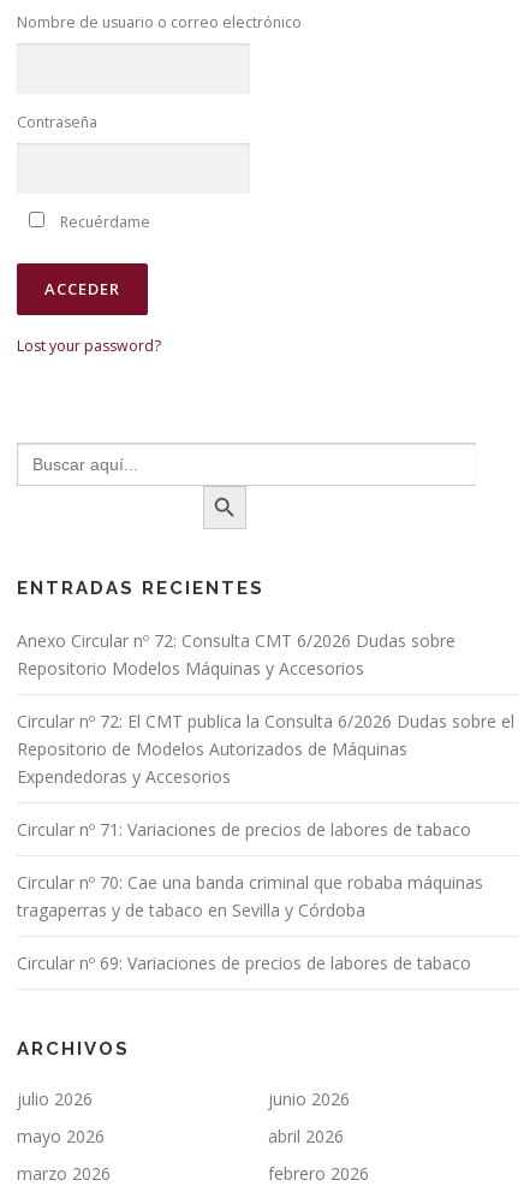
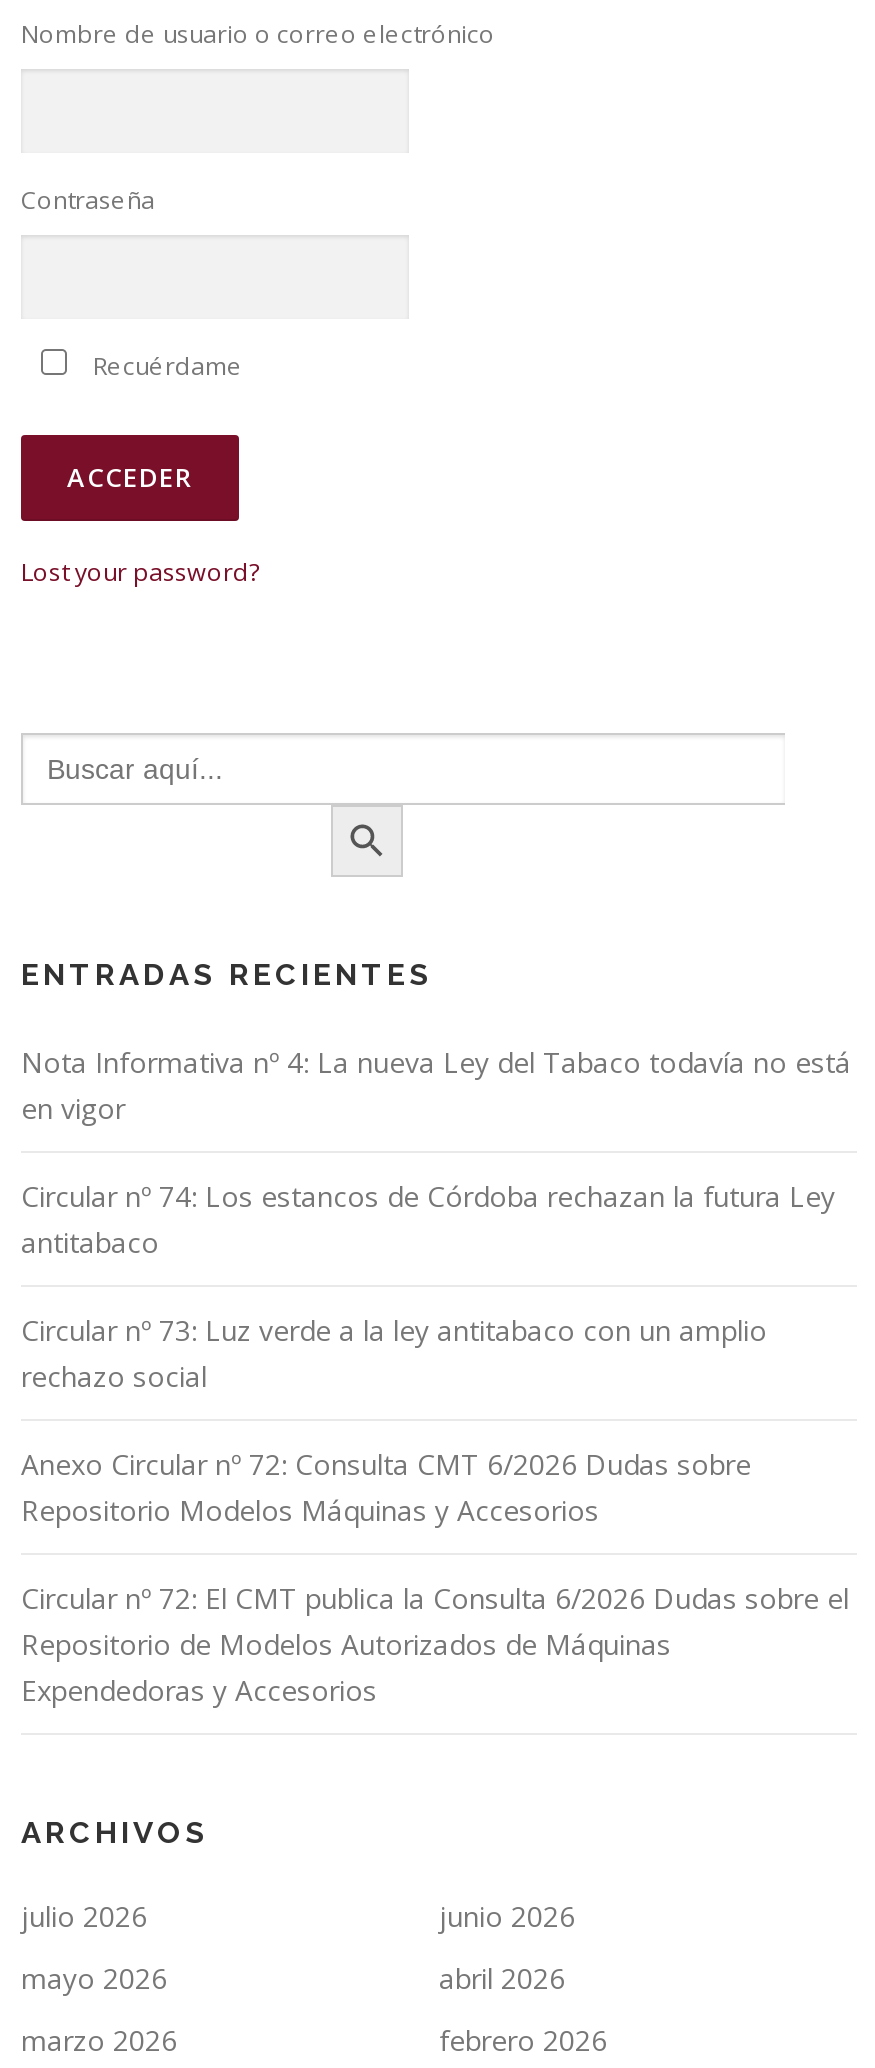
+ Nota Informativa nº 4: La nueva Ley del Tabaco todavía no está
+ en vigor
+ Circular nº 74: Los estancos de Córdoba rechazan la futura Ley
+ antitabaco
+ Circular nº 73: Luz verde a la ley antitabaco con un amplio
+ rechazo social

moved down: Anexo Circular nº 72: Consulta CMT 6/2026 Dudas sobre | Repositorio Modelos Máquinas y Accesorios | Circular nº 72: El CMT publica la Consulta 6/2026 Dudas sobre el | Repositorio de Modelos Autorizados de Máquinas | Expendedoras y Accesorios

- Circular nº 71: Variaciones de precios de labores de tabaco
- Circular nº 70: Cae una banda criminal que robaba máquinas
- tragaperras y de tabaco en Sevilla y Córdoba
- Circular nº 69: Variaciones de precios de labores de tabaco
